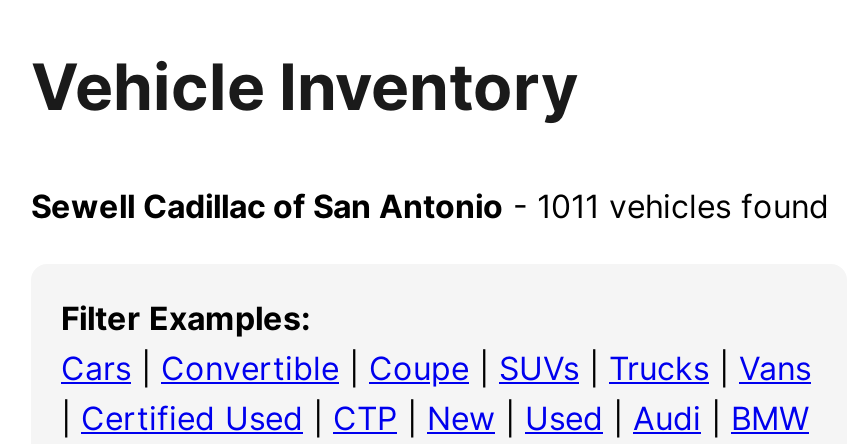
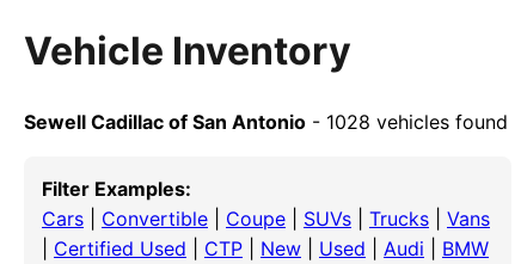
- Sewell Cadillac of San Antonio - 1011 vehicles found
+ Sewell Cadillac of San Antonio - 1028 vehicles found
